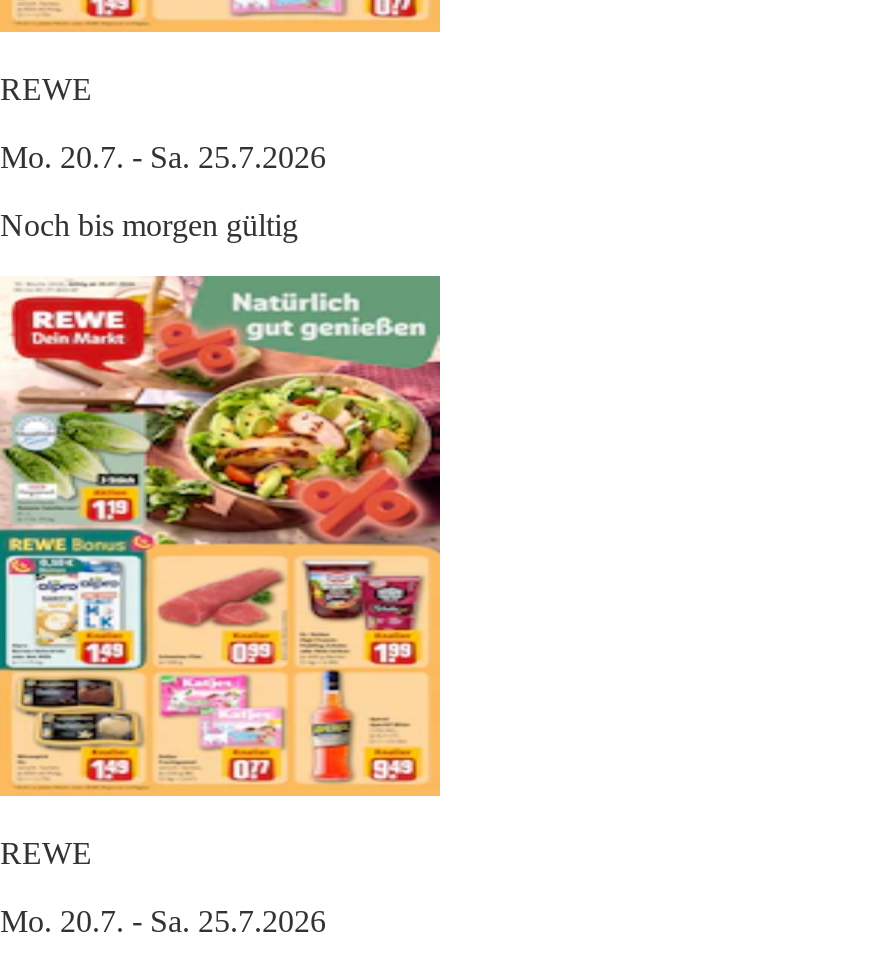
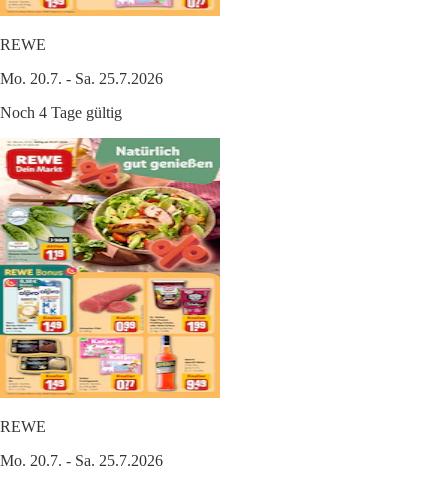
- Noch bis morgen gültig
+ Noch 4 Tage gültig
